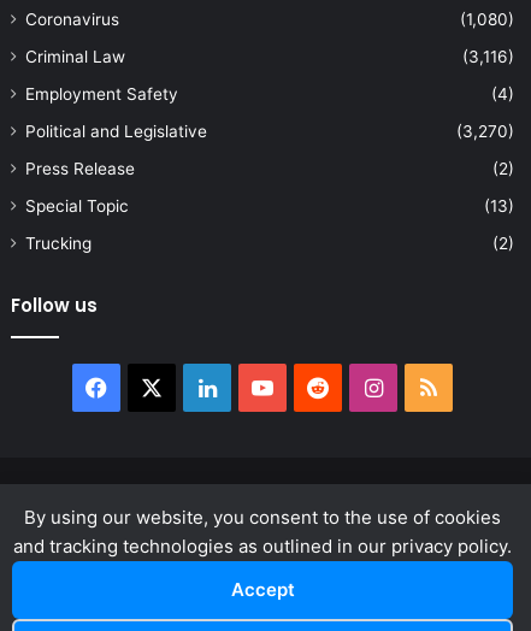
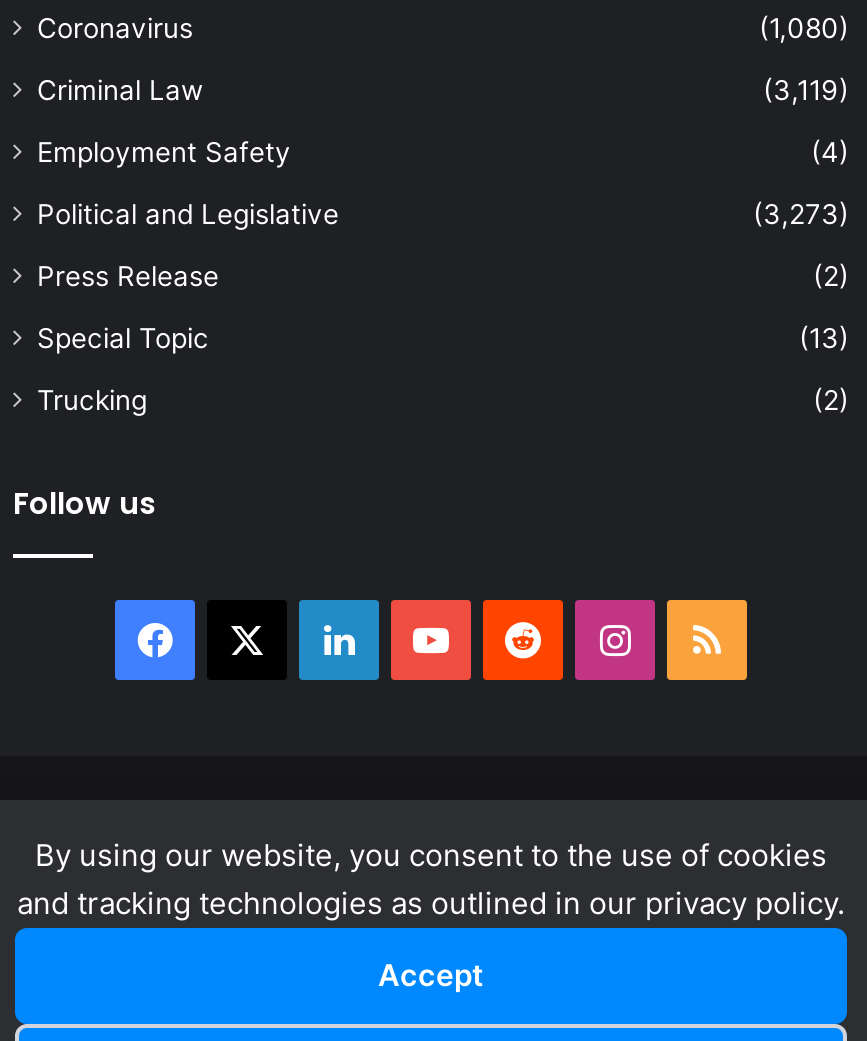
- (3,116)
+ (3,119)

- (3,270)
+ (3,273)
